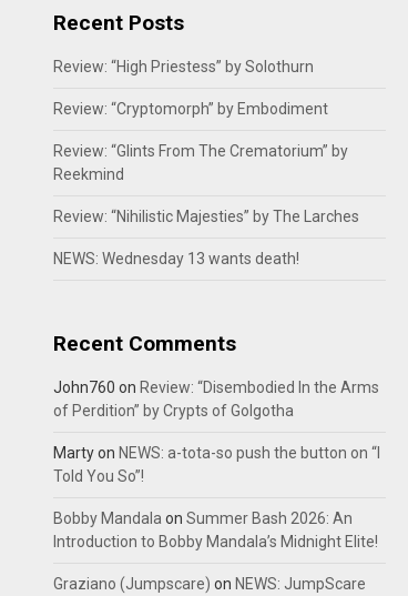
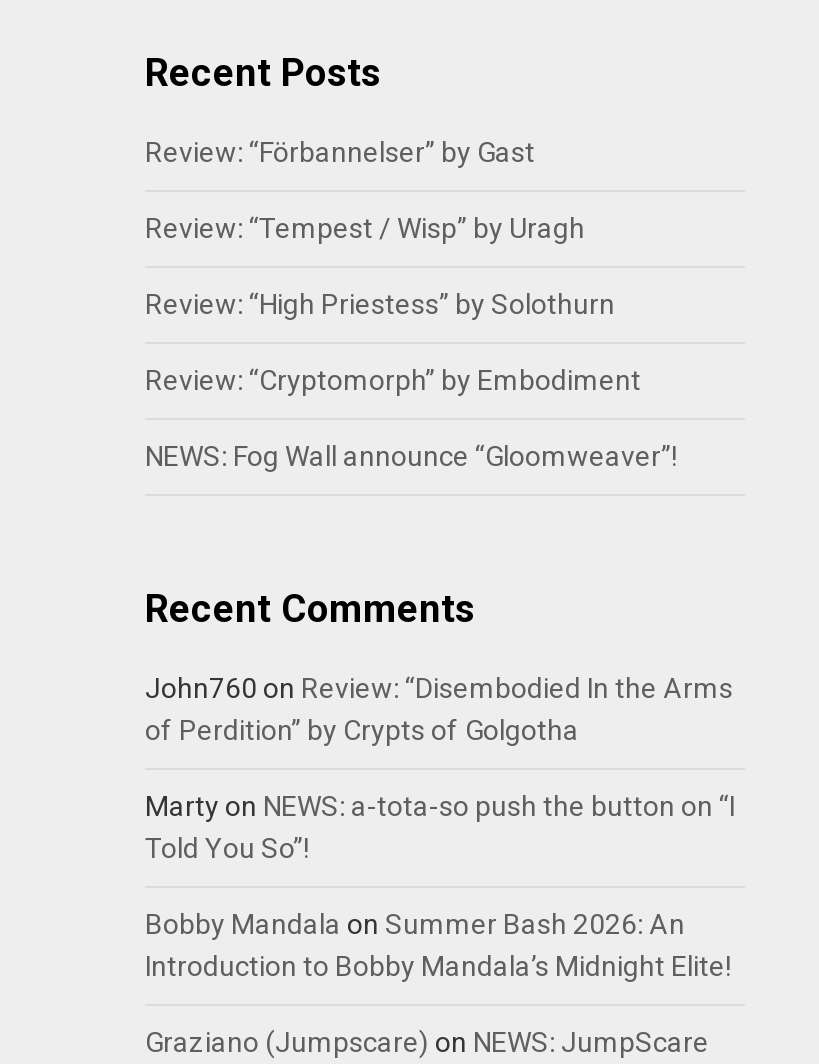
+ Review: “Förbannelser” by Gast
+ Review: “Tempest / Wisp” by Uragh

moved down: Review: “High Priestess” by Solothurn | Review: “Cryptomorph” by Embodiment

- Review: “Glints From The Crematorium” by
- Reekmind
- Review: “Nihilistic Majesties” by The Larches
- NEWS: Wednesday 13 wants death!
+ NEWS: Fog Wall announce “Gloomweaver”!
